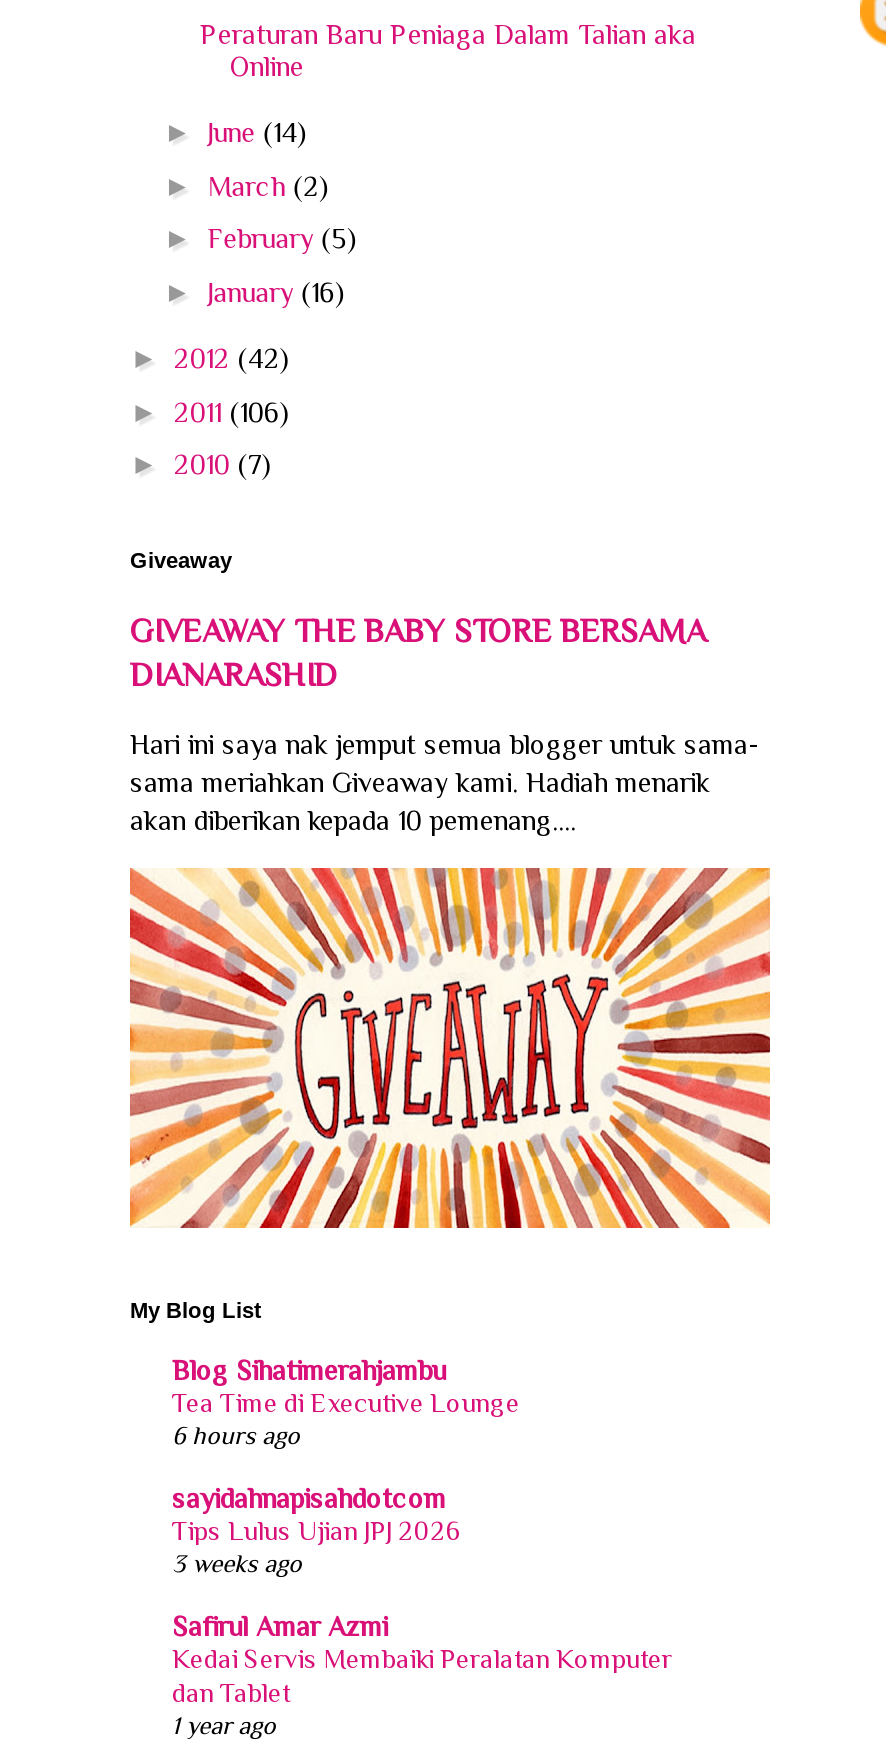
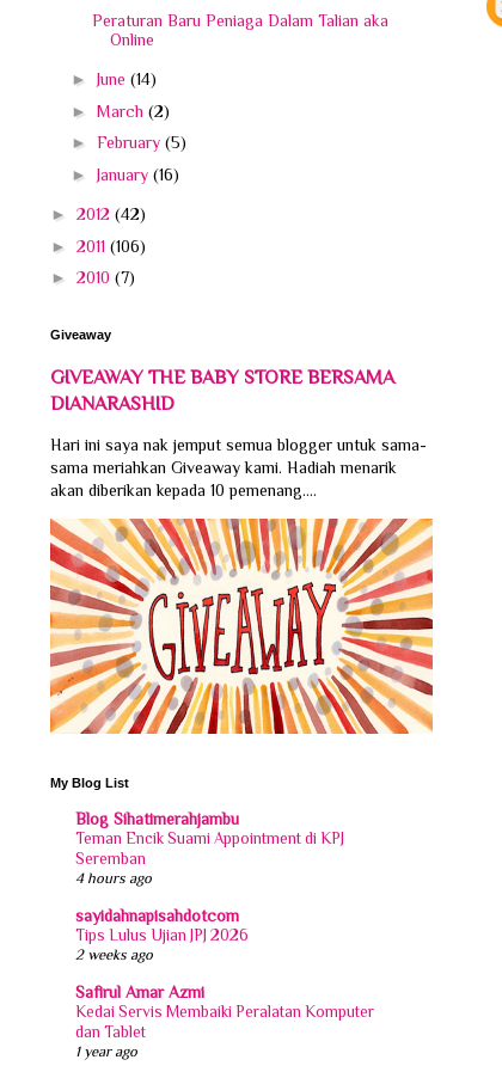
- Tea Time di Executive Lounge
- 6 hours ago
+ Teman Encik Suami Appointment di KPJ
+ Seremban
+ 4 hours ago

- 3 weeks ago
+ 2 weeks ago
